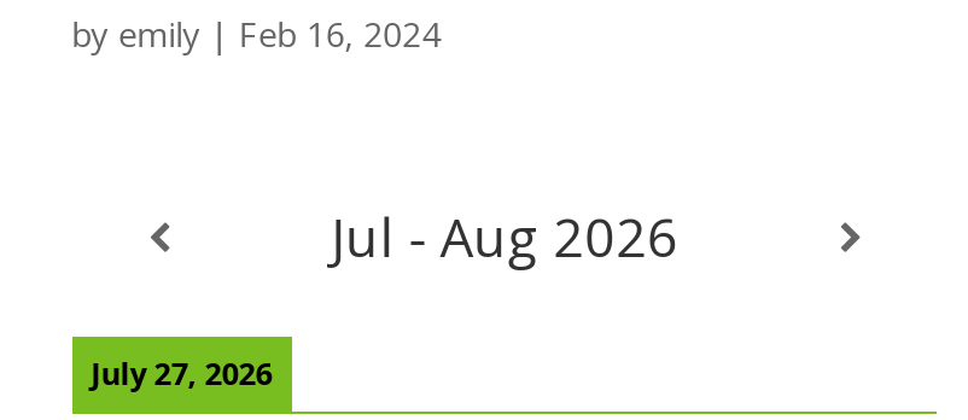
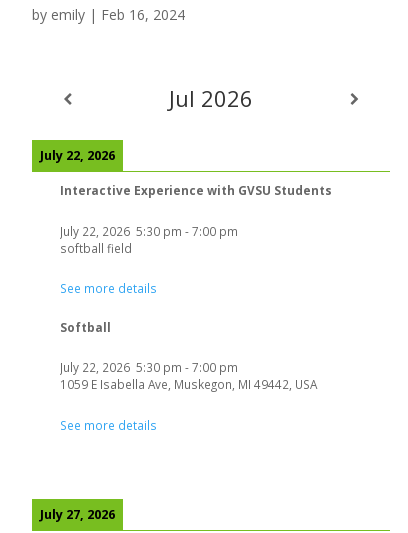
- Jul - Aug 2026
+ Jul 2026
+ July 22, 2026
+ Interactive Experience with GVSU Students
+ July 22, 2026 5:30 pm - 7:00 pm
+ softball field
+ See more details
+ Softball
+ July 22, 2026 5:30 pm - 7:00 pm
+ 1059 E Isabella Ave, Muskegon, MI 49442, USA
+ See more details
